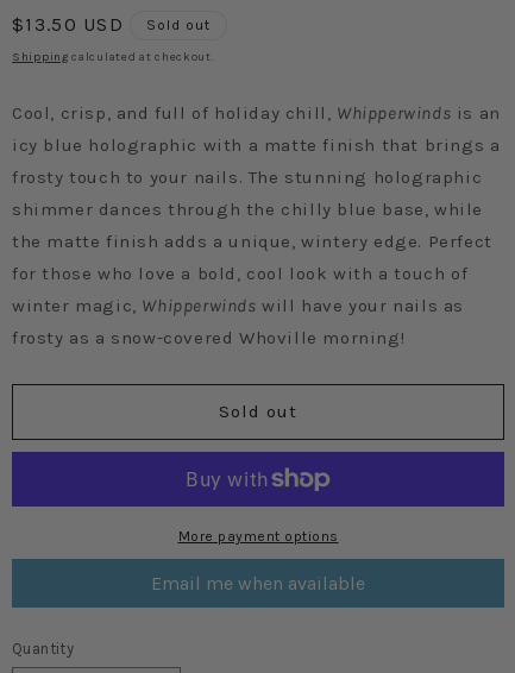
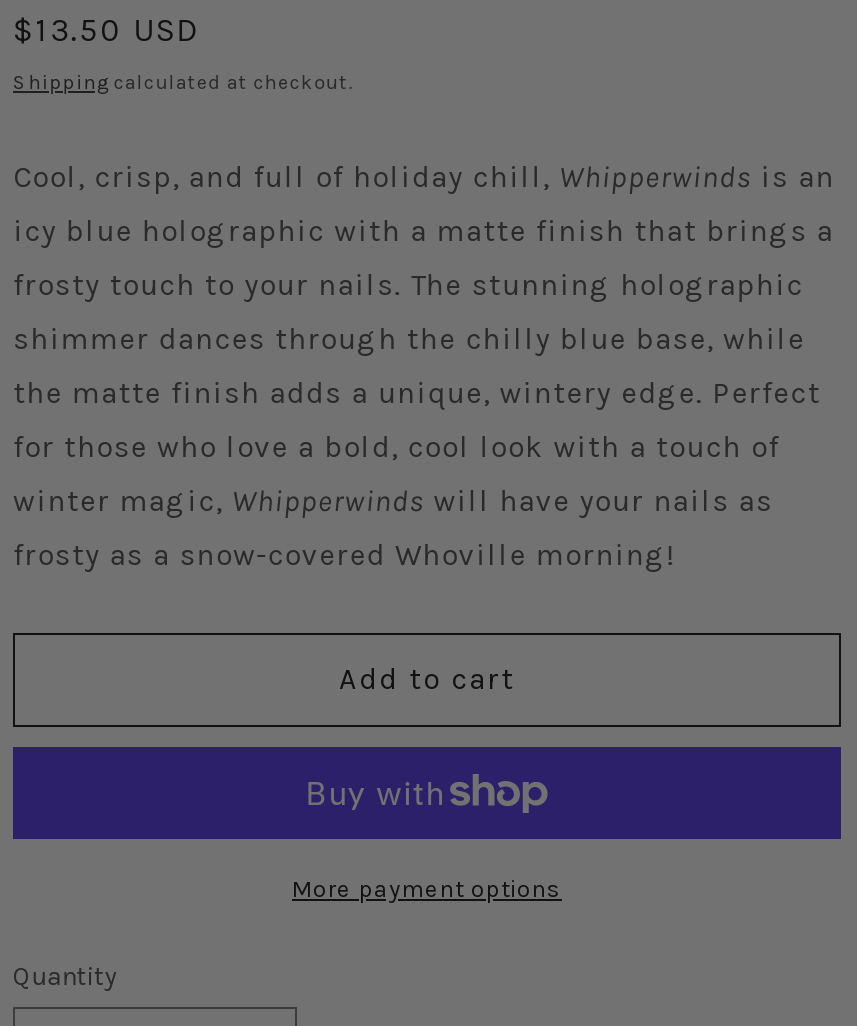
- Sold out

- Sold out
+ Add to cart

- Email me when available
